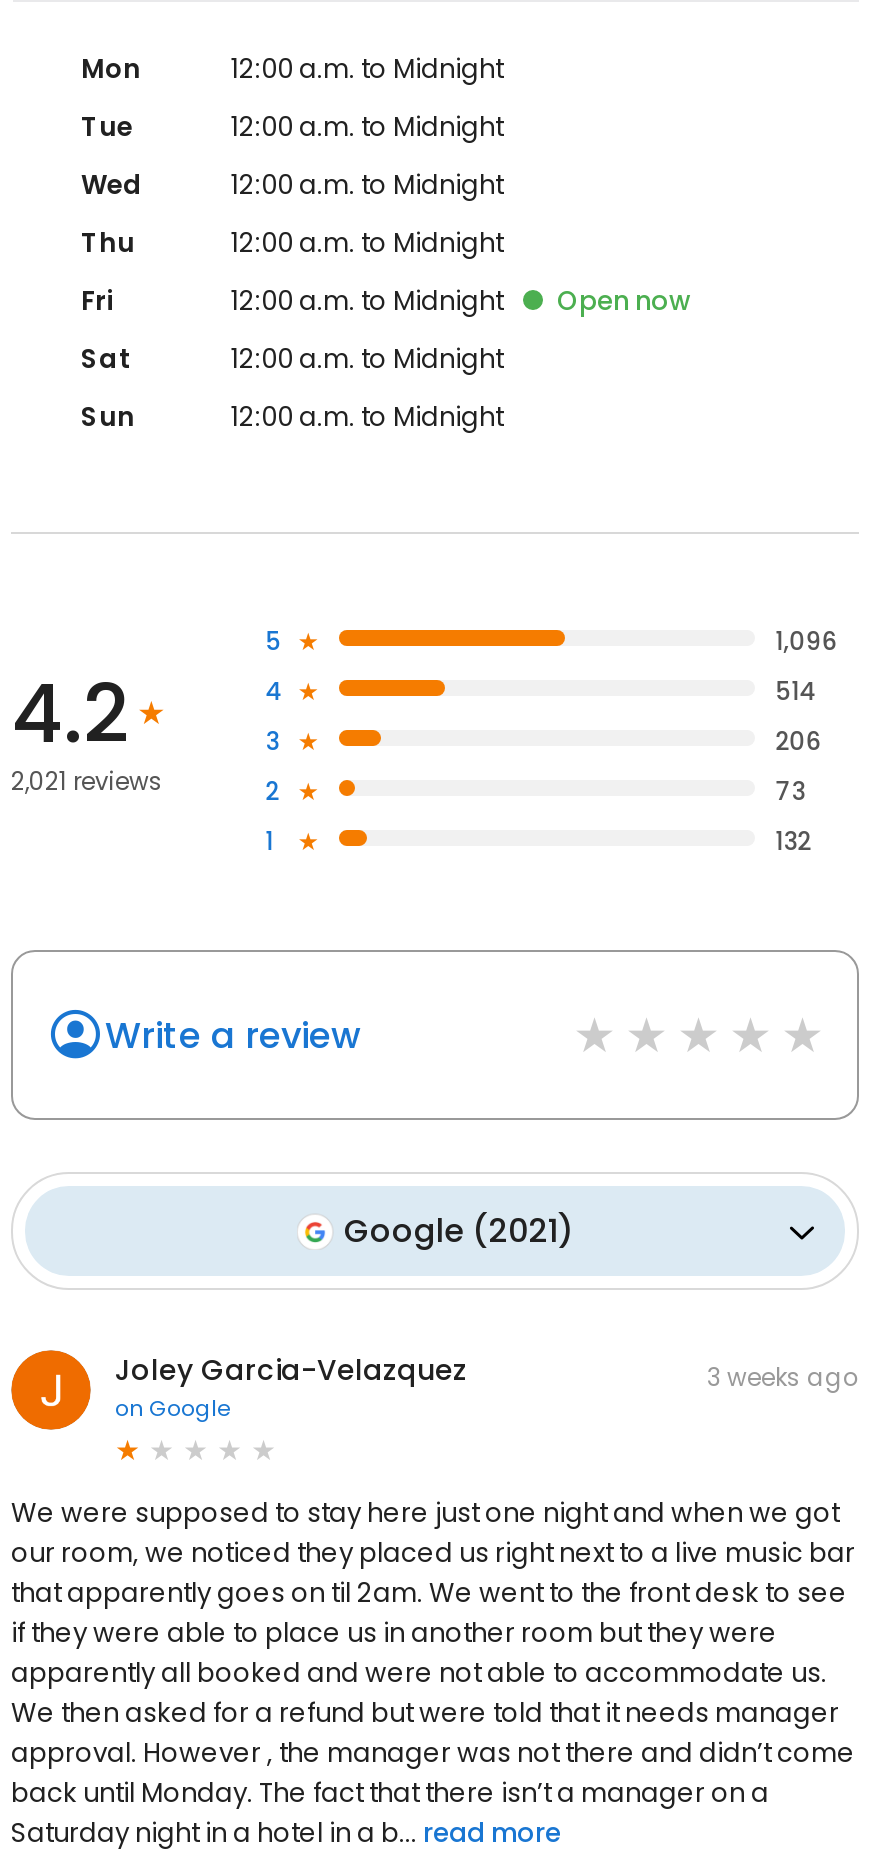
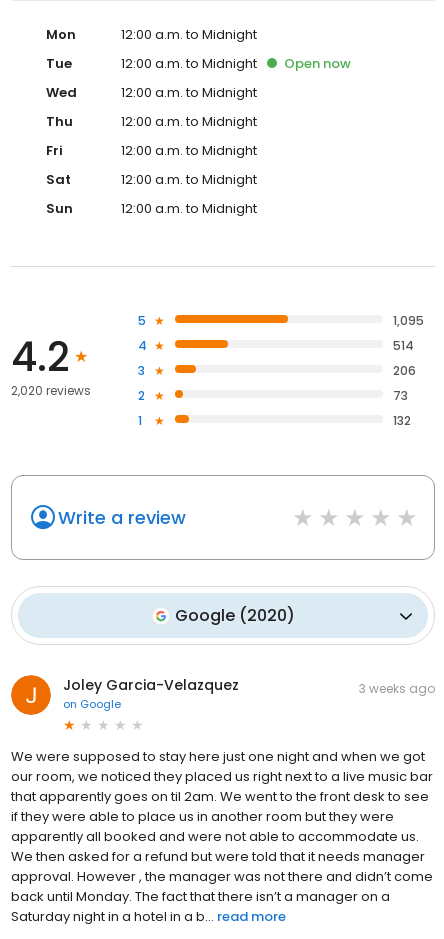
moved up: Open now

- 1,096
+ 1,095

- 2,021 reviews
+ 2,020 reviews

- Google (2021)
+ Google (2020)
